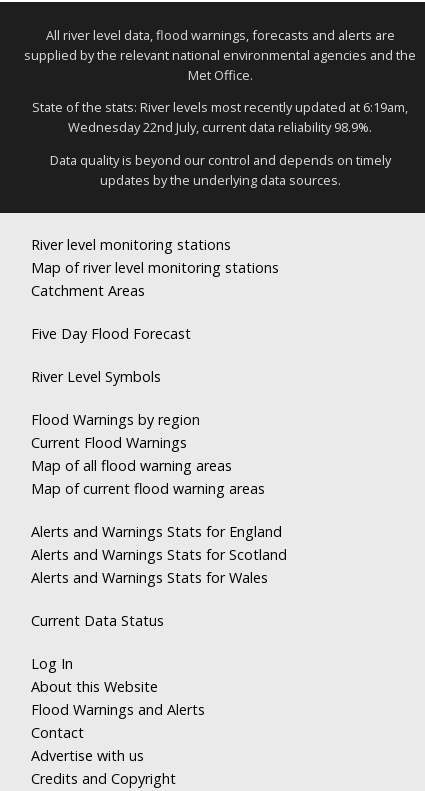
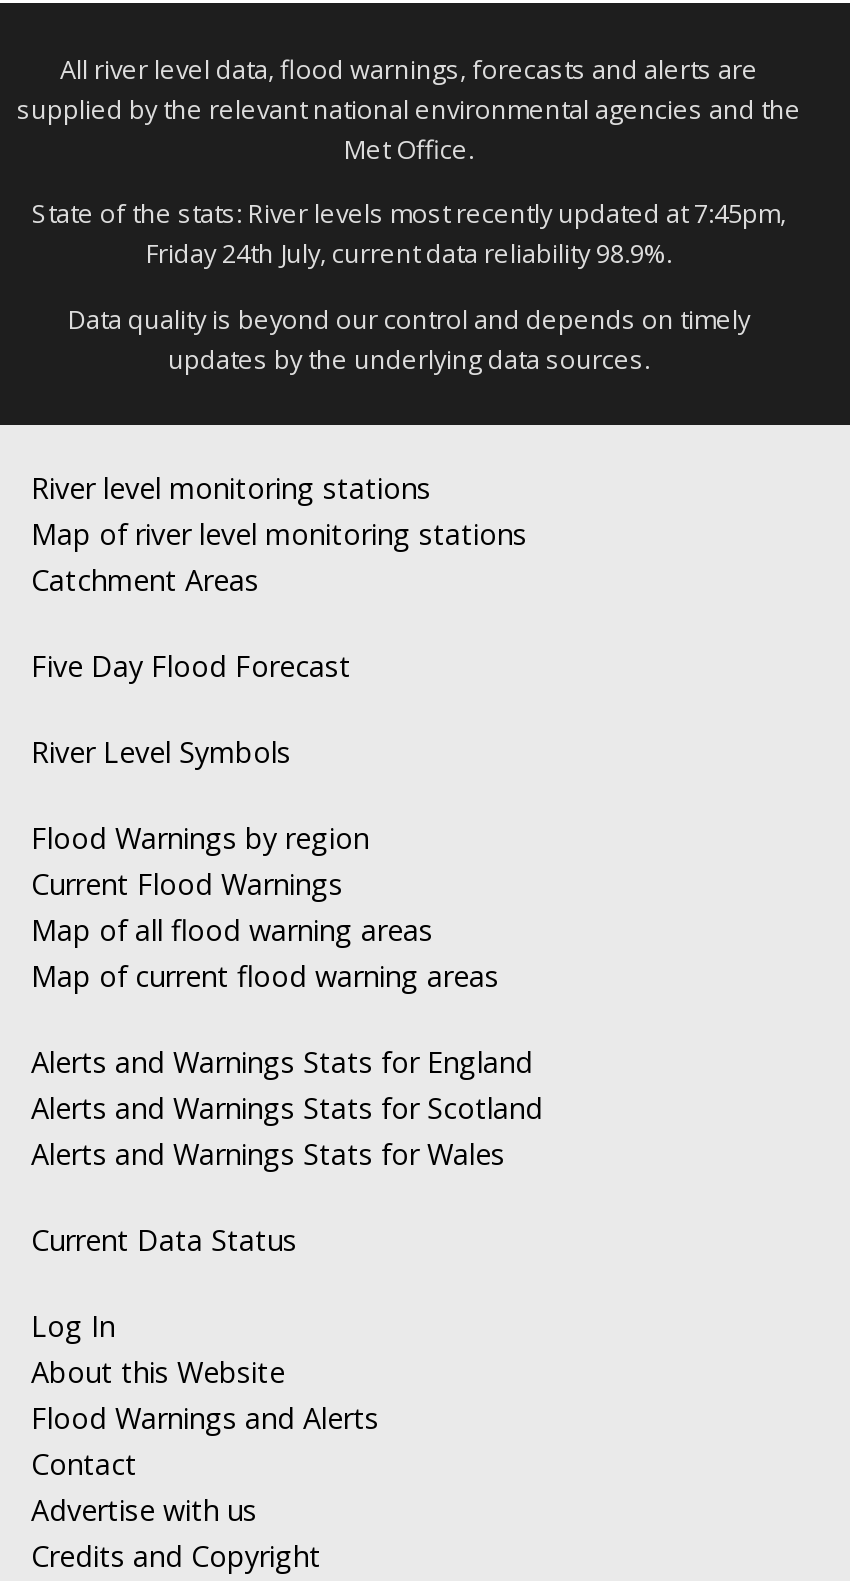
- State of the stats: River levels most recently updated at 6:19am,
+ State of the stats: River levels most recently updated at 7:45pm,

- Wednesday 22nd July, current data reliability 98.9%.
+ Friday 24th July, current data reliability 98.9%.
